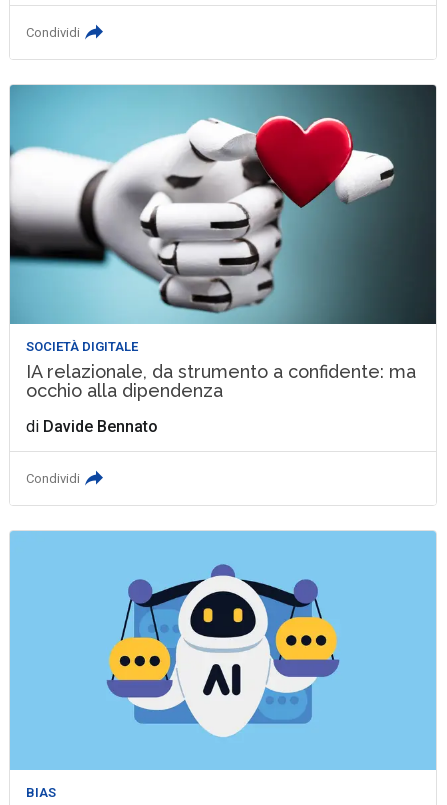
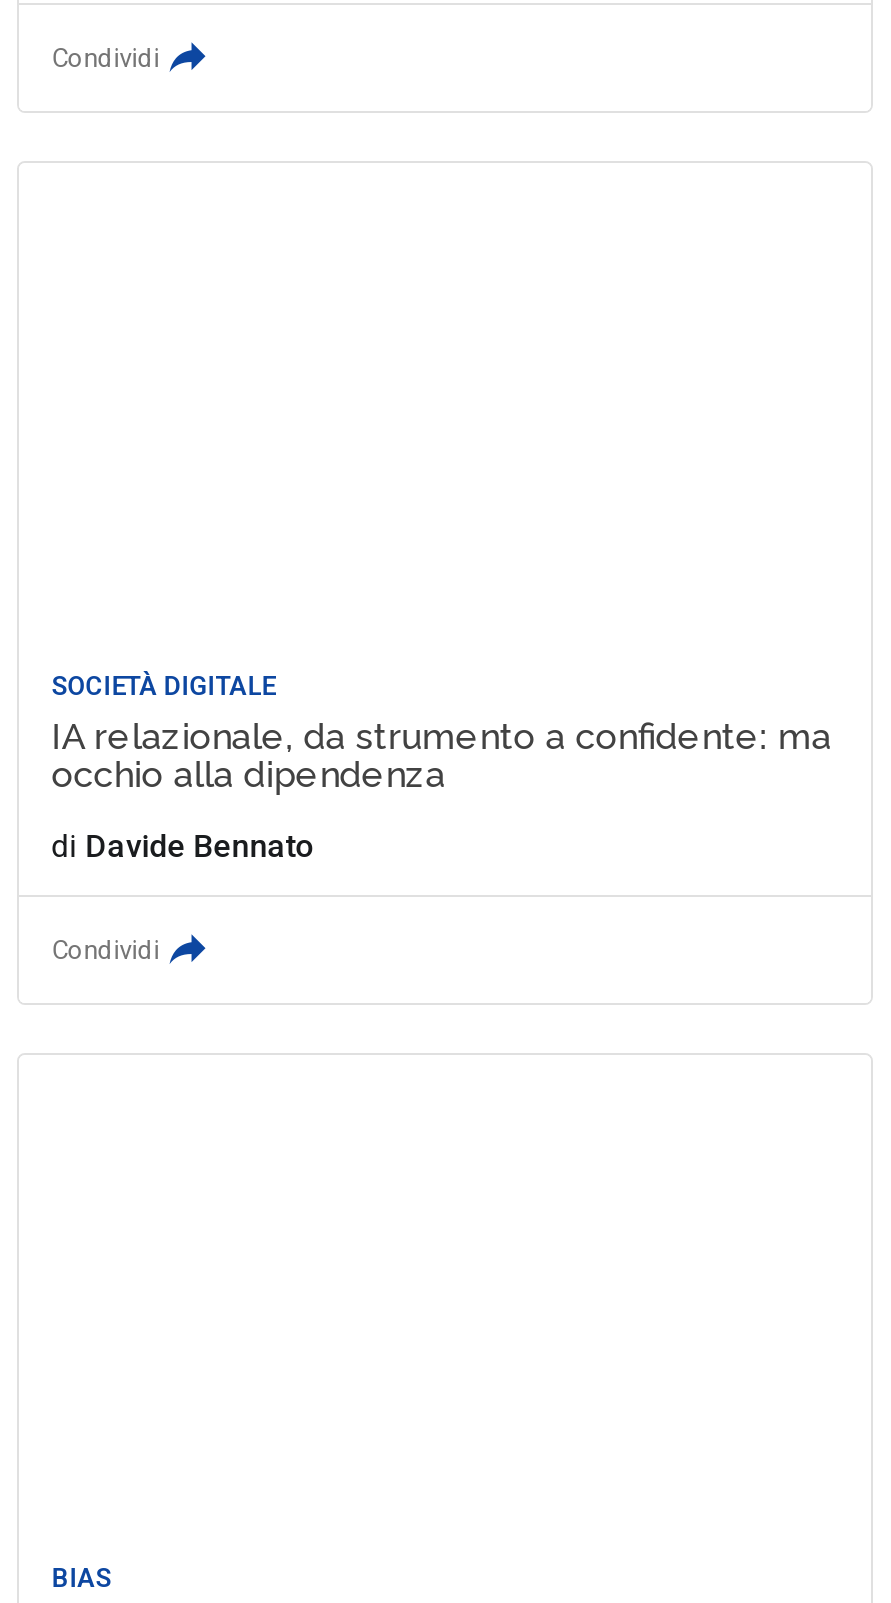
- [image]

- [image]
